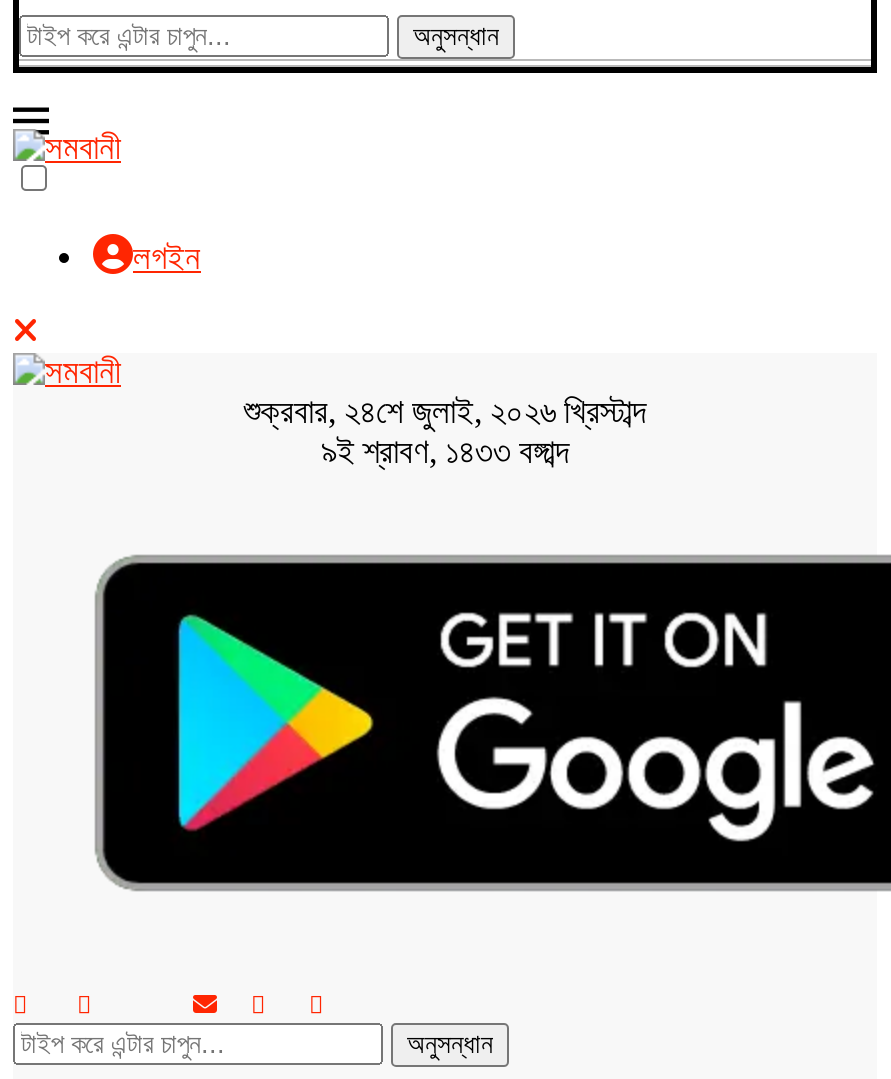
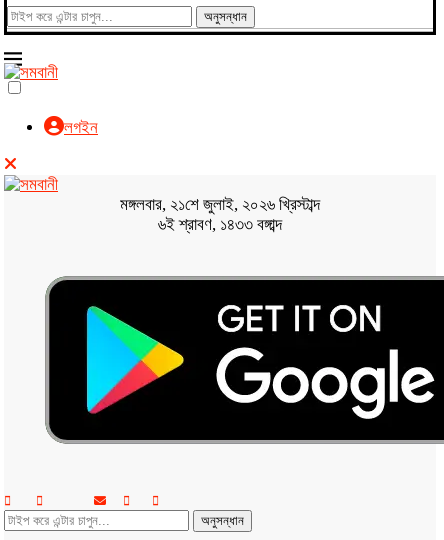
- শুক্রবার, ২৪শে জুলাই, ২০২৬ খ্রিস্টাব্দ
+ মঙ্গলবার, ২১শে জুলাই, ২০২৬ খ্রিস্টাব্দ

- ৯ই শ্রাবণ, ১৪৩৩ বঙ্গাব্দ
+ ৬ই শ্রাবণ, ১৪৩৩ বঙ্গাব্দ
